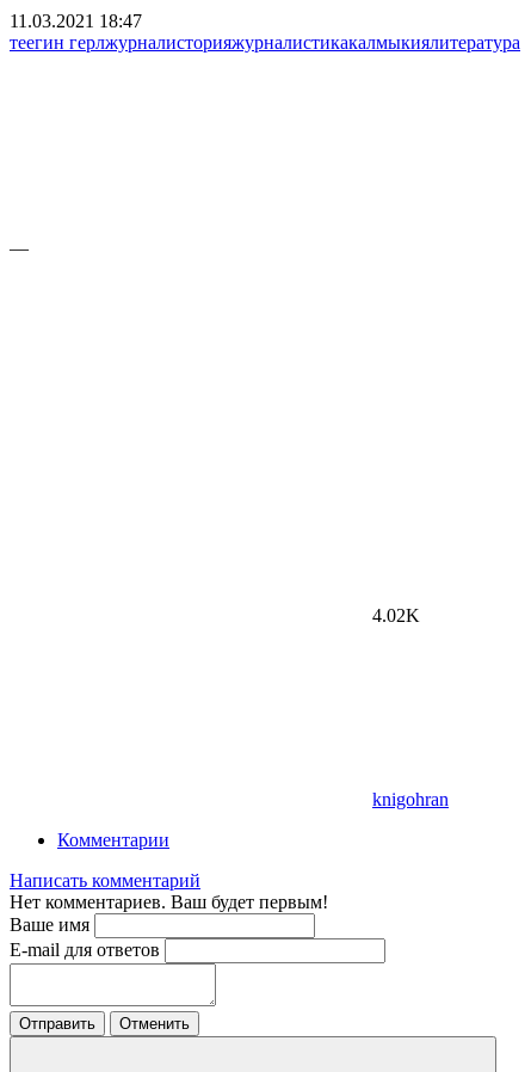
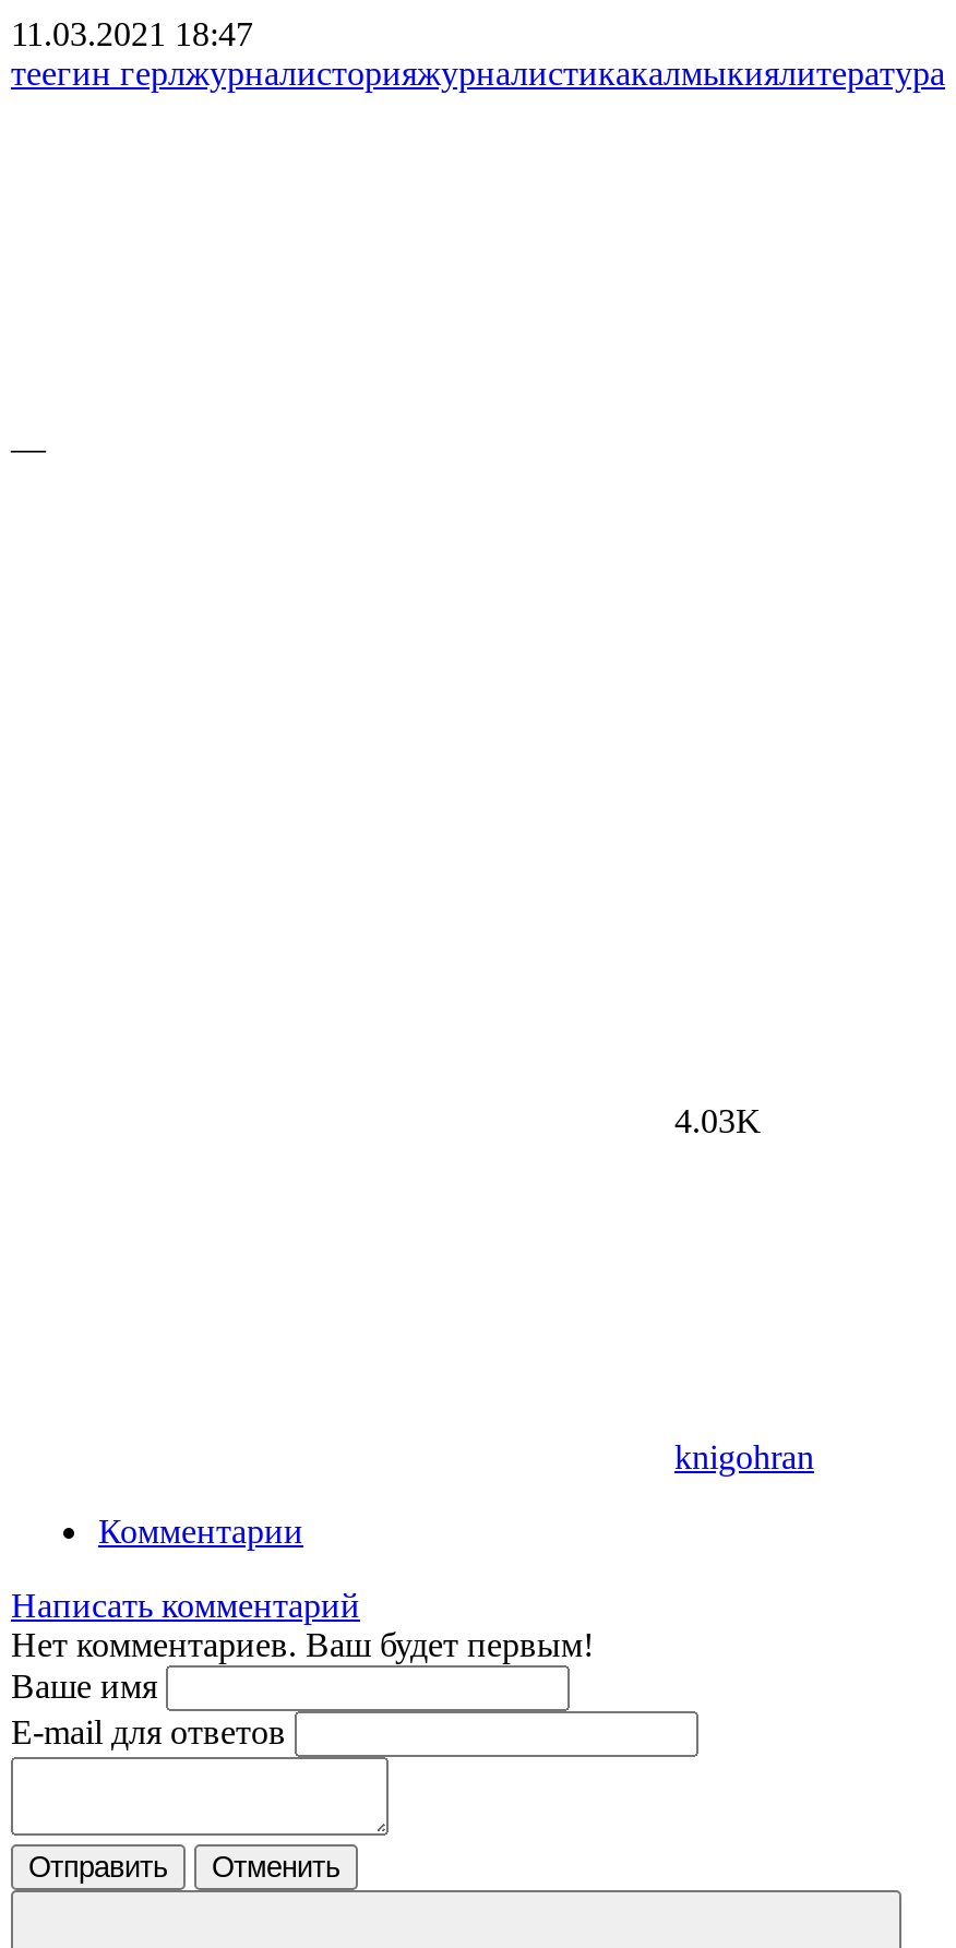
- 4.02K
+ 4.03K
